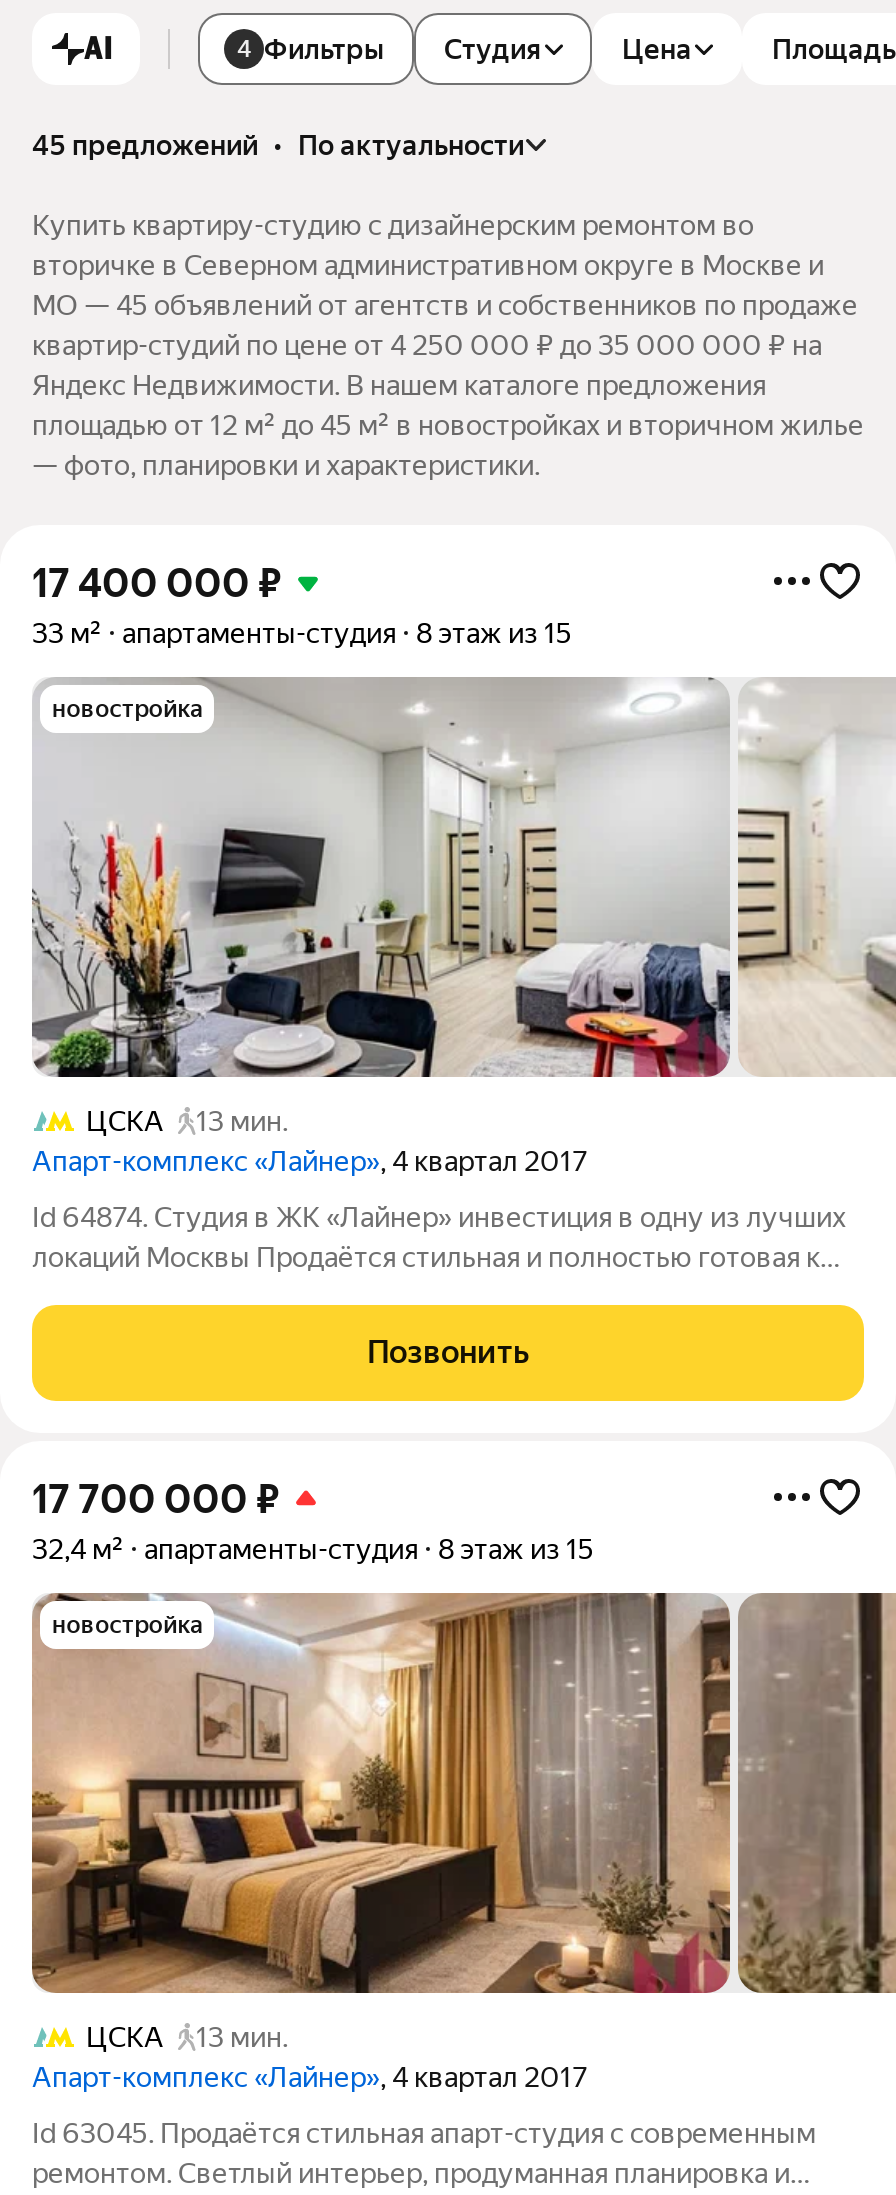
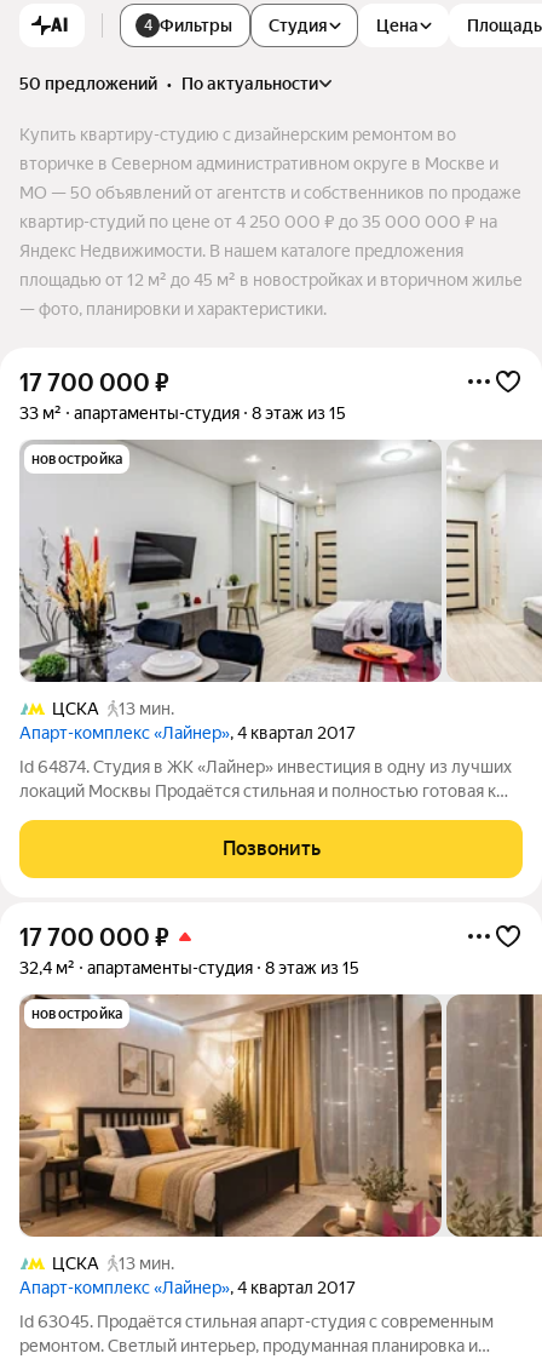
- 45 предложений • по актуальности
+ 50 предложений • по актуальности

- МО — 45 объявлений от агентств и собственников по продаже
+ МО — 50 объявлений от агентств и собственников по продаже

- 17 400 000 ₽
+ 17 700 000 ₽
